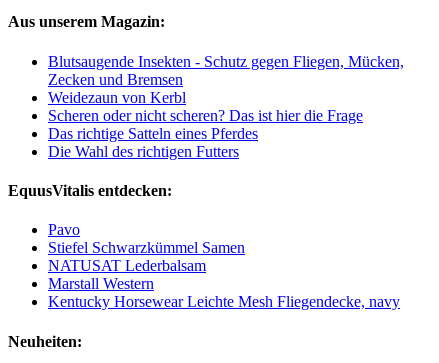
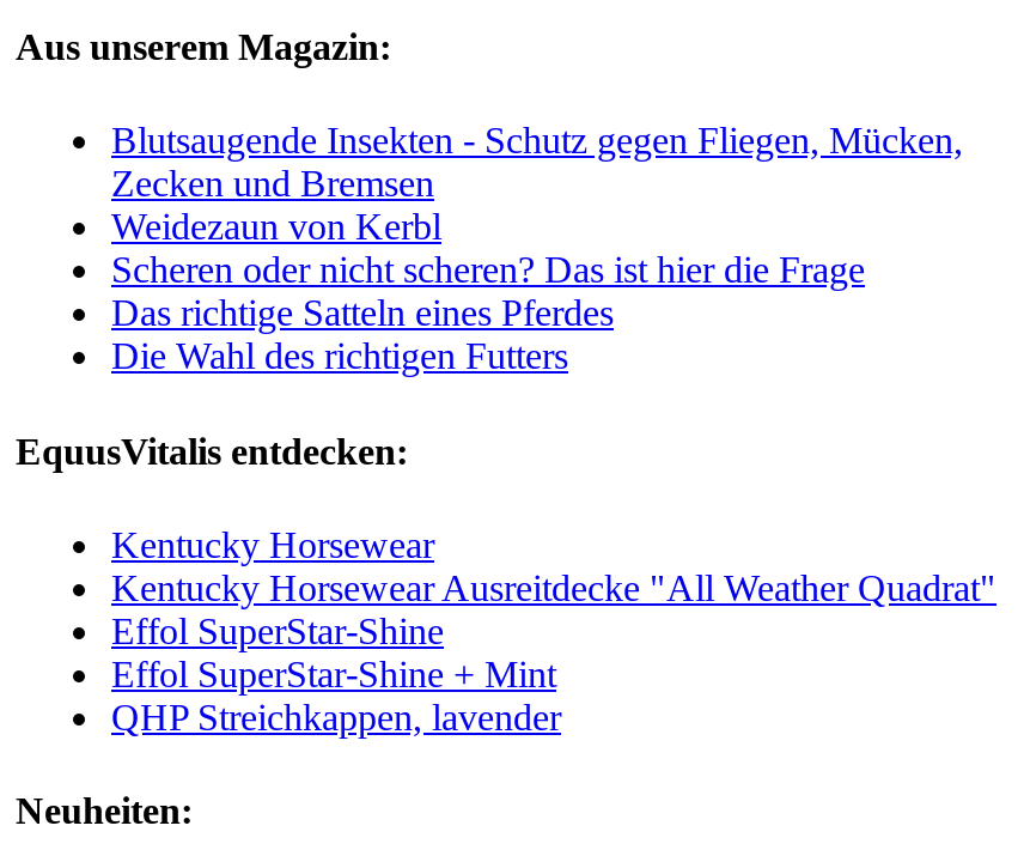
- Pavo
- Stiefel Schwarzkümmel Samen
- NATUSAT Lederbalsam
- Marstall Western
- Kentucky Horsewear Leichte Mesh Fliegendecke, navy
+ Kentucky Horsewear
+ Kentucky Horsewear Ausreitdecke "All Weather Quadrat"
+ Effol SuperStar-Shine
+ Effol SuperStar-Shine + Mint
+ QHP Streichkappen, lavender
